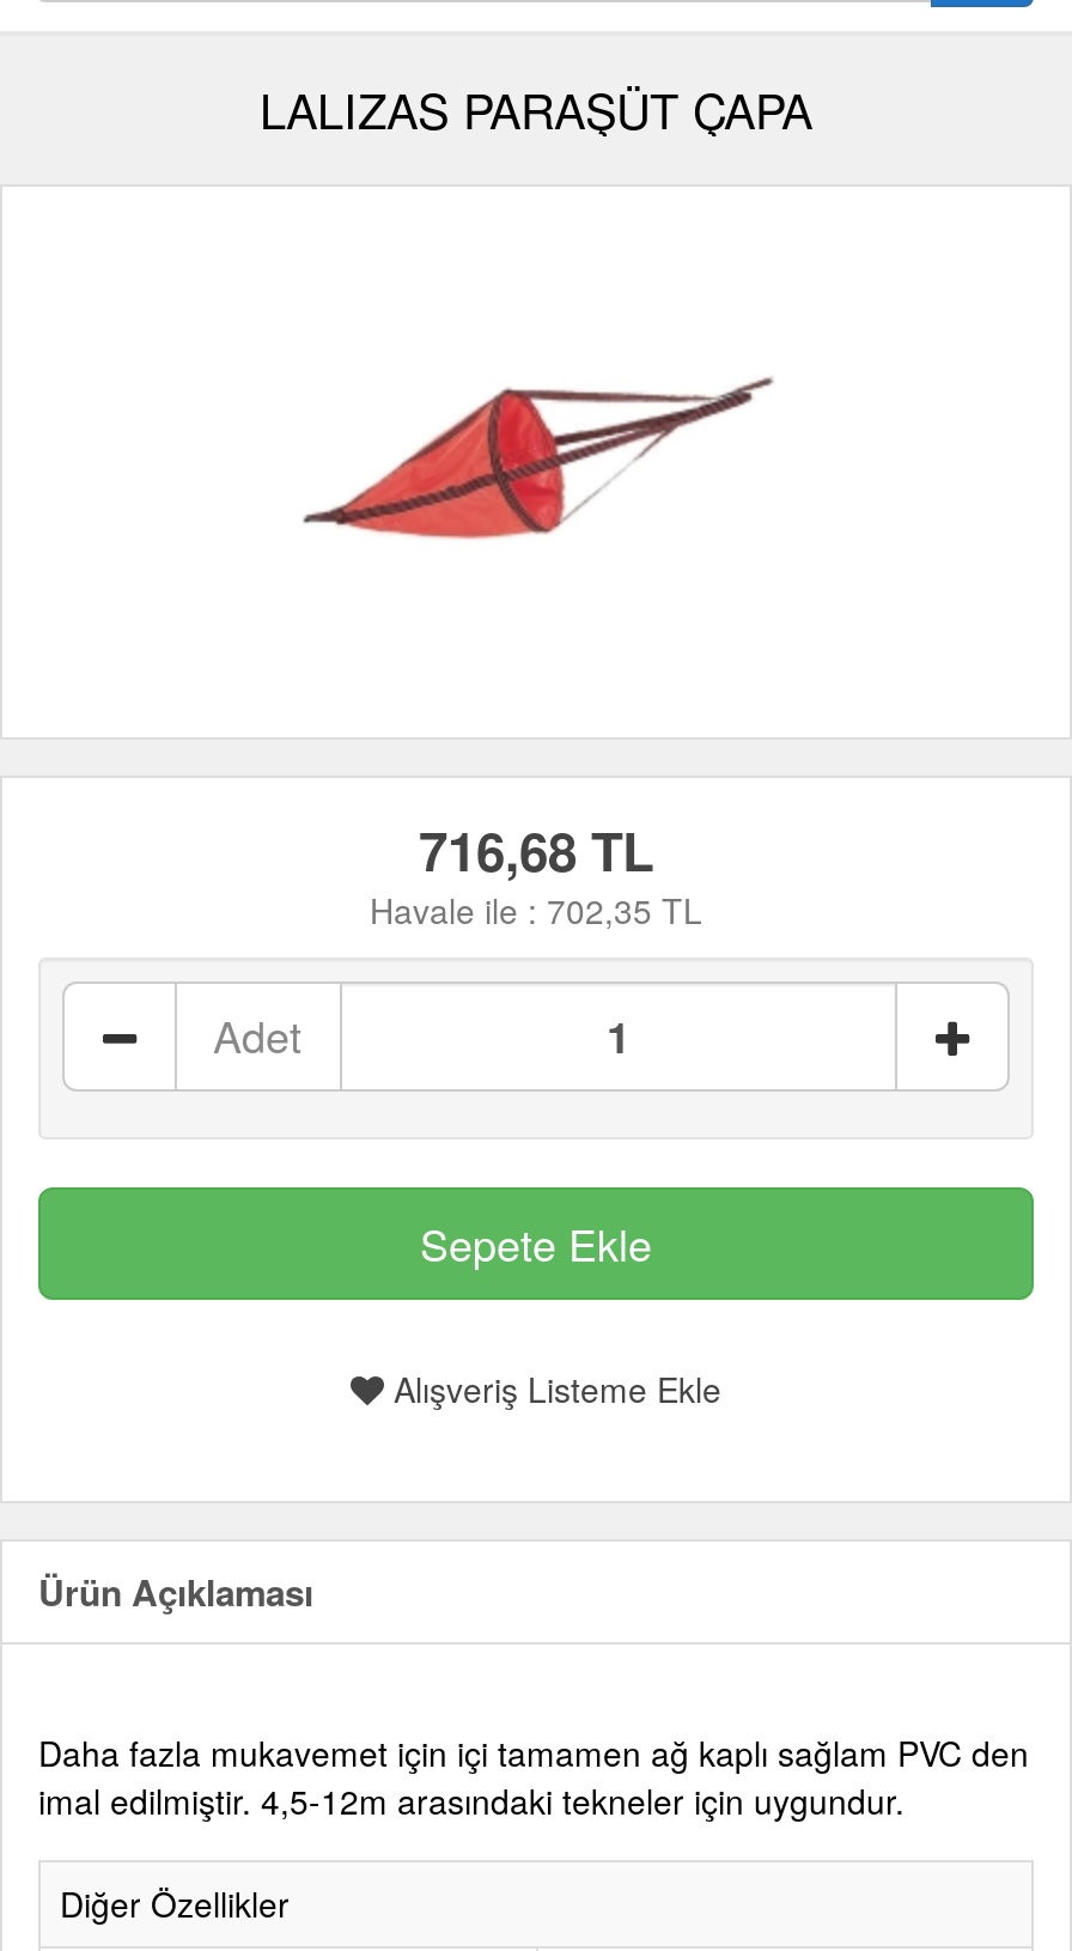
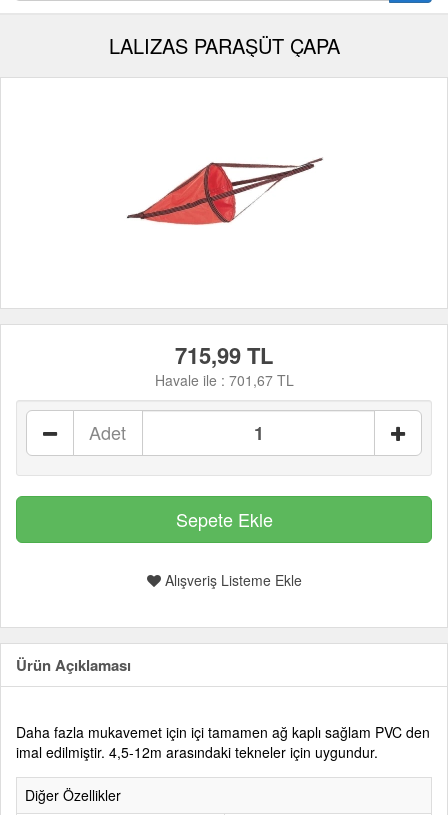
- 716,68 TL
+ 715,99 TL

- Havale ile : 702,35 TL
+ Havale ile : 701,67 TL
